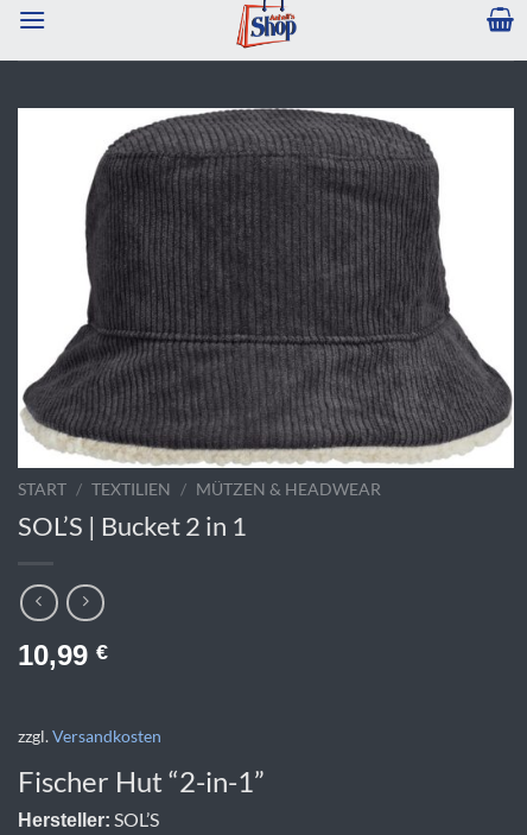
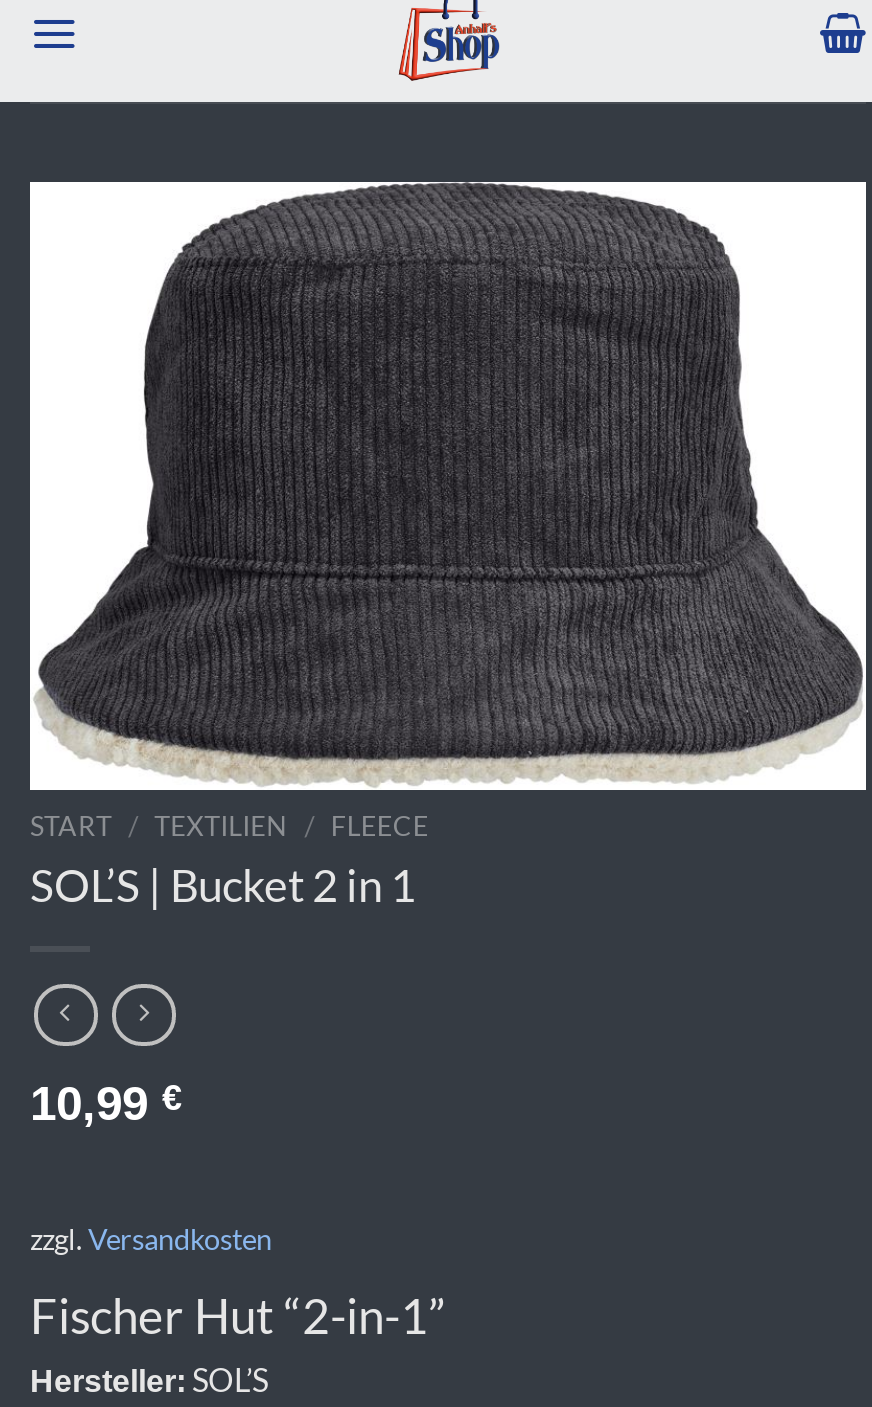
- START / TEXTILIEN / MÜTZEN & HEADWEAR
+ START / TEXTILIEN / FLEECE
